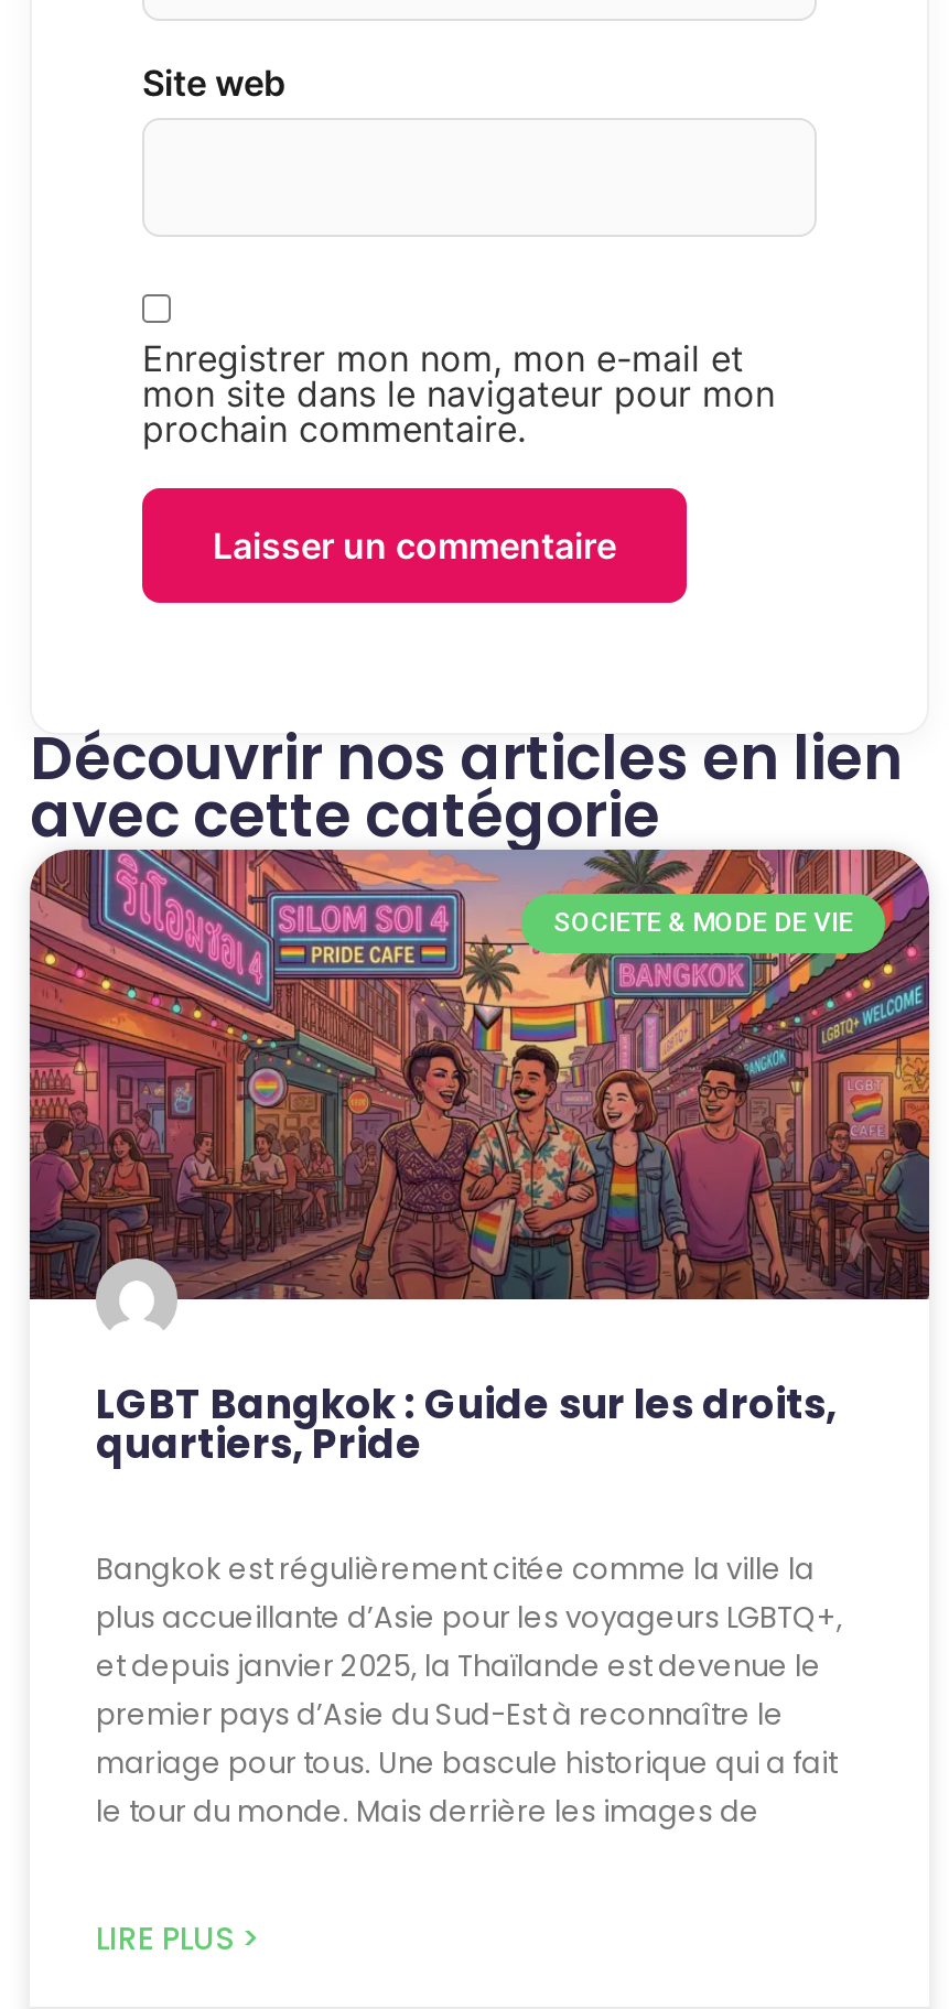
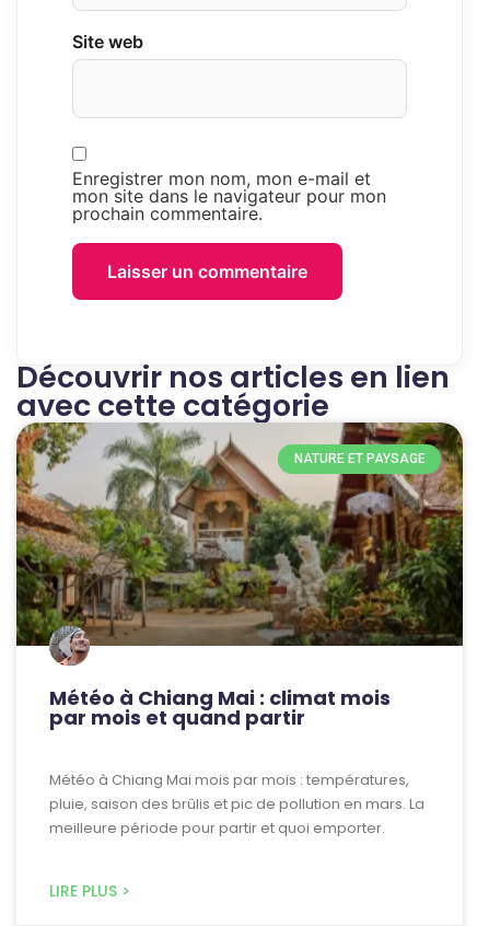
- [image]
- SOCIETE & MODE DE VIE
+ [image]
+ NATURE ET PAYSAGE

- LGBT Bangkok : Guide sur les droits,
- quartiers, Pride
+ Météo à Chiang Mai : climat mois
+ par mois et quand partir

- Bangkok est régulièrement citée comme la ville la
- plus accueillante d’Asie pour les voyageurs LGBTQ+,
- et depuis janvier 2025, la Thaïlande est devenue le
- premier pays d’Asie du Sud-Est à reconnaître le
- mariage pour tous. Une bascule historique qui a fait
- le tour du monde. Mais derrière les images de
+ Météo à Chiang Mai mois par mois : températures,
+ pluie, saison des brûlis et pic de pollution en mars. La
+ meilleure période pour partir et quoi emporter.
